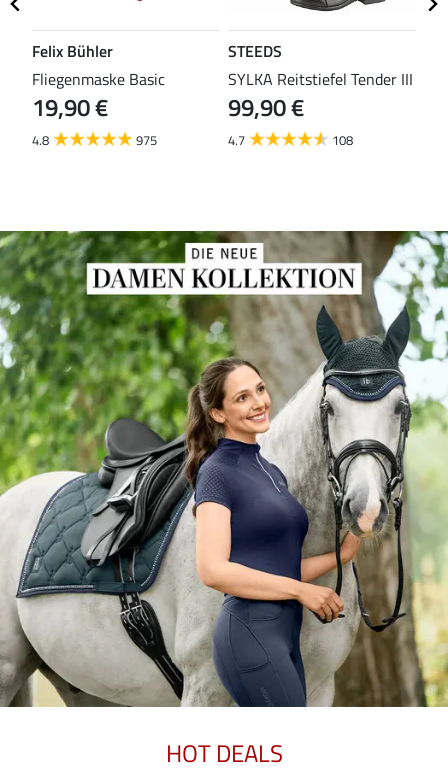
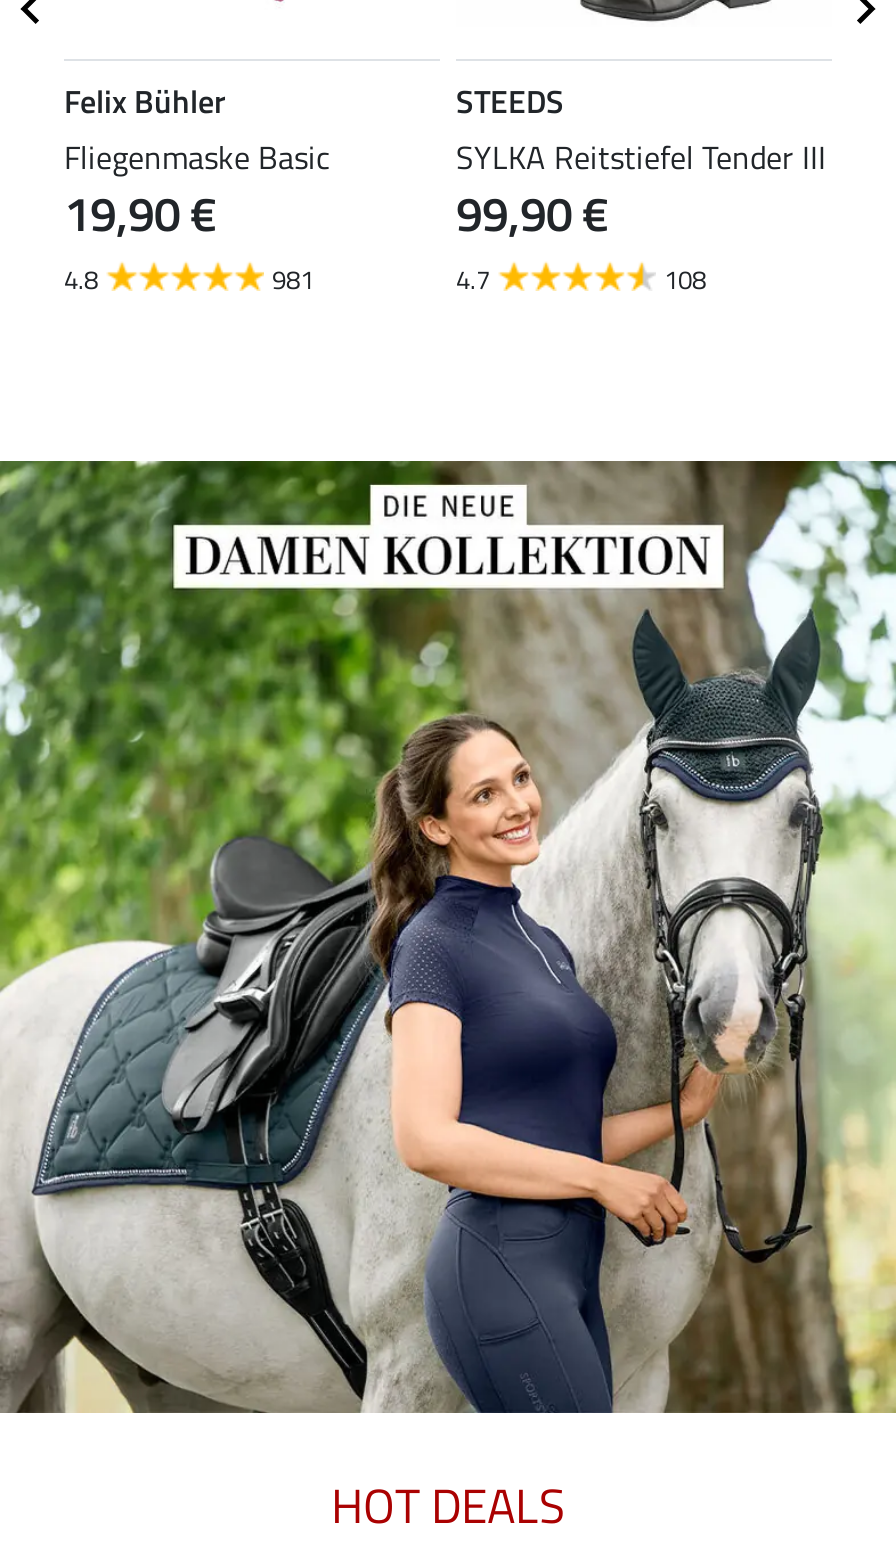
- 975
+ 981
